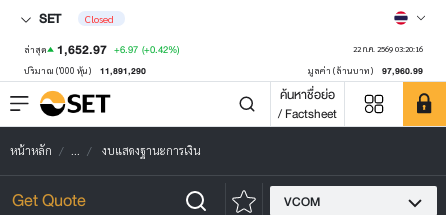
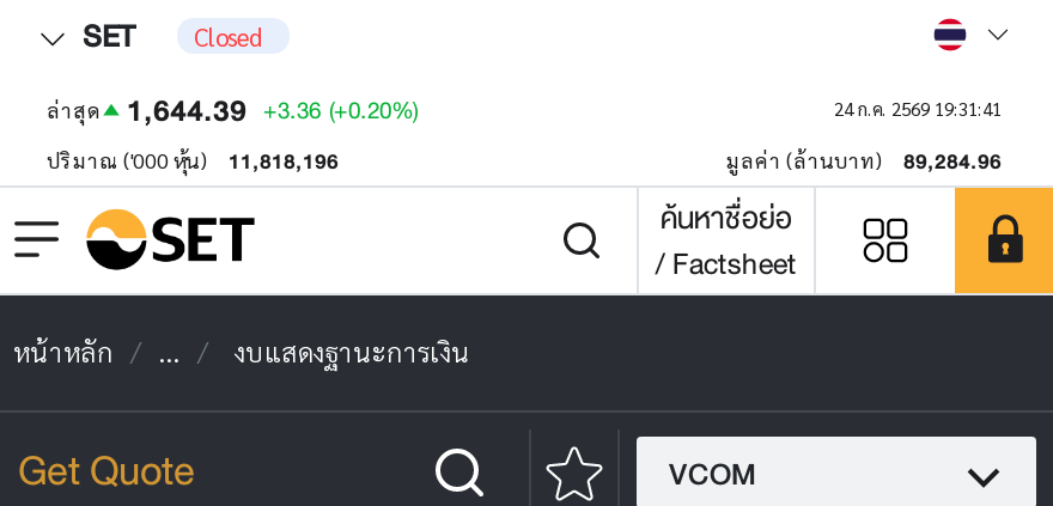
- ล่าสุด 1,652.97 +6.97 (+0.42%)
+ ล่าสุด 1,644.39 +3.36 (+0.20%)

- 22 ก.ค. 2569 03:20:16
+ 24 ก.ค. 2569 19:31:41

- ปริมาณ ('000 หุ้น) 11,891,290
+ ปริมาณ ('000 หุ้น) 11,818,196

- มูลค่า (ล้านบาท) 97,960.99
+ มูลค่า (ล้านบาท) 89,284.96
